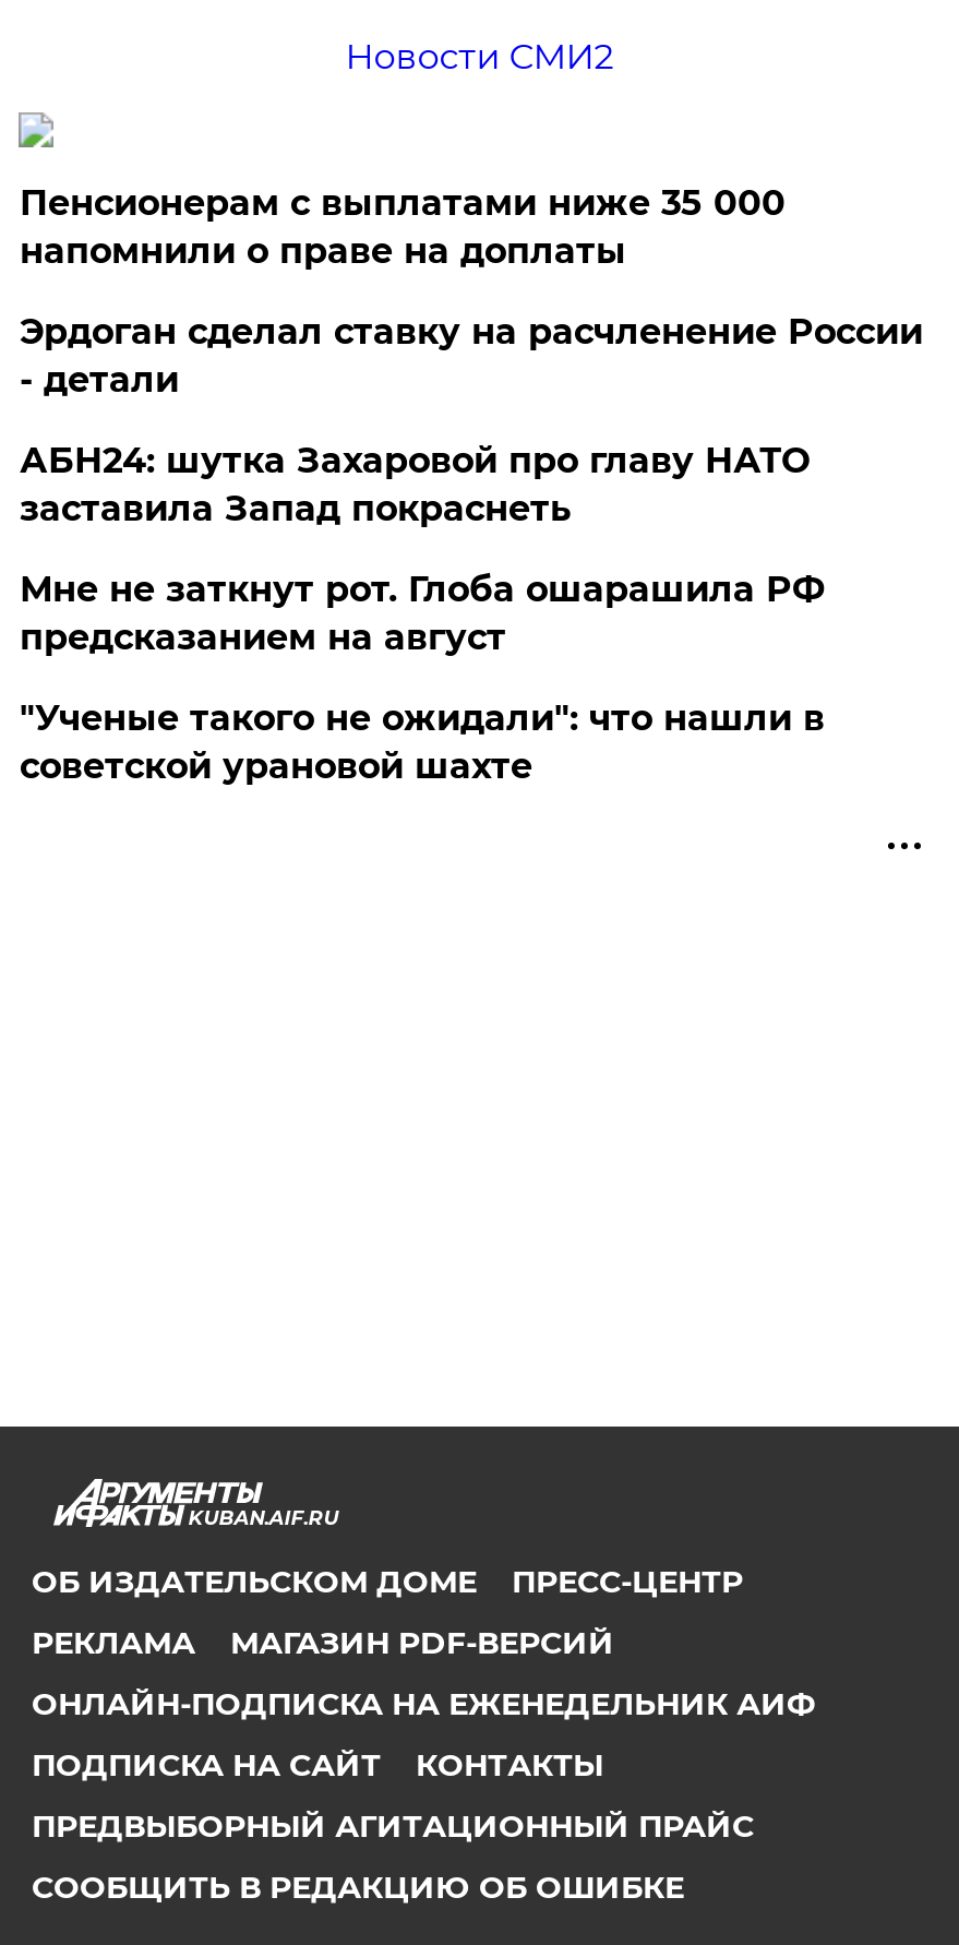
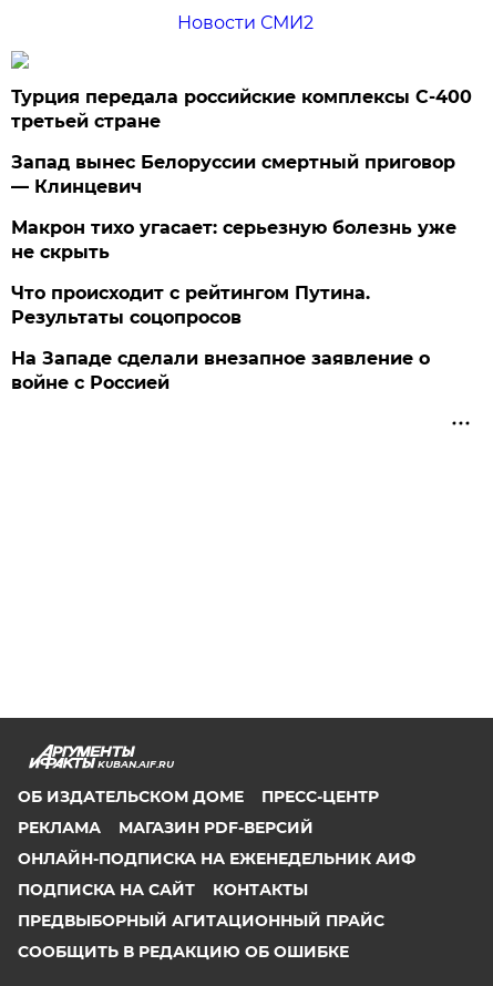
- Пенсионерам с выплатами ниже 35 000
- напомнили о праве на доплаты
+ Турция передала российские комплексы С-400
+ третьей стране

- Эрдоган сделал ставку на расчленение России
- - детали
+ Запад вынес Белоруссии смертный приговор
+ — Клинцевич

- АБН24: шутка Захаровой про главу НАТО
- заставила Запад покраснеть
+ Макрон тихо угасает: серьезную болезнь уже
+ не скрыть

- Мне не заткнут рот. Глоба ошарашила РФ
- предсказанием на август
+ Что происходит с рейтингом Путина.
+ Результаты соцопросов

- "Ученые такого не ожидали": что нашли в
- советской урановой шахте
+ На Западе сделали внезапное заявление о
+ войне с Россией
